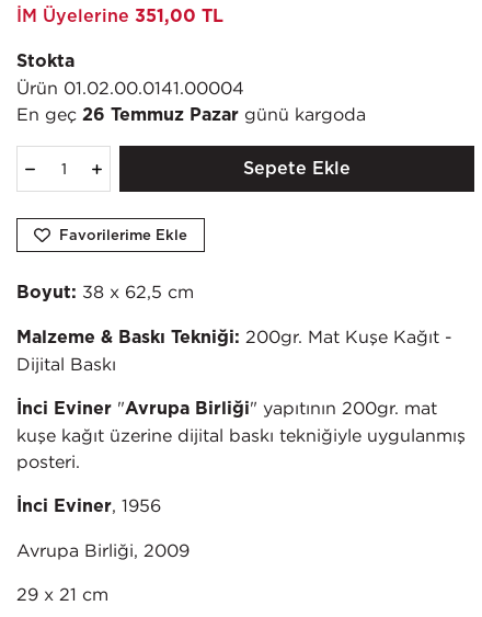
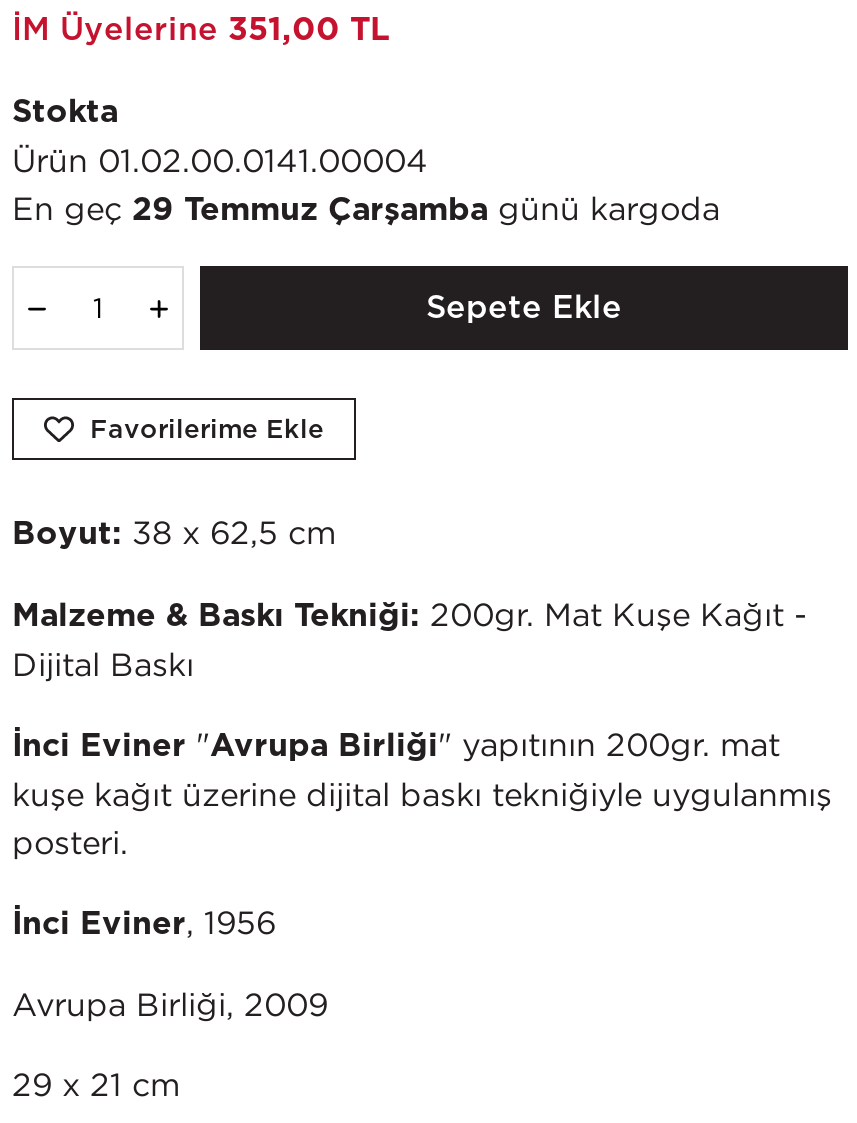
- En geç 26 Temmuz Pazar günü kargoda
+ En geç 29 Temmuz Çarşamba günü kargoda
